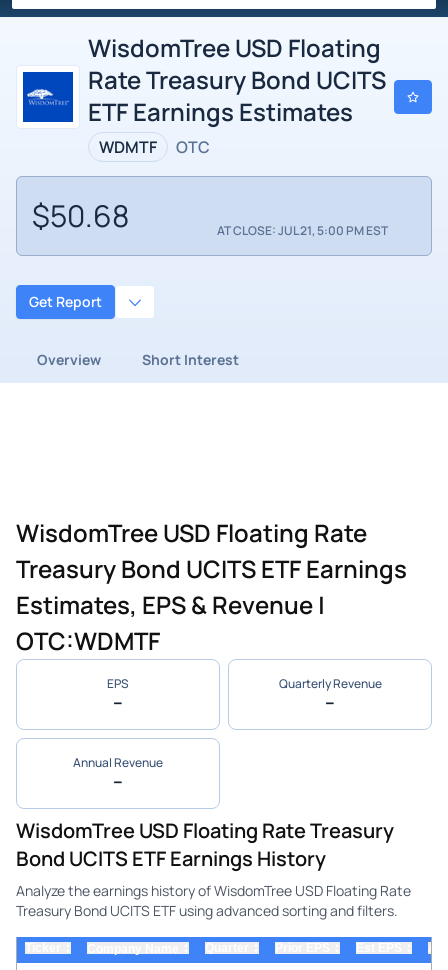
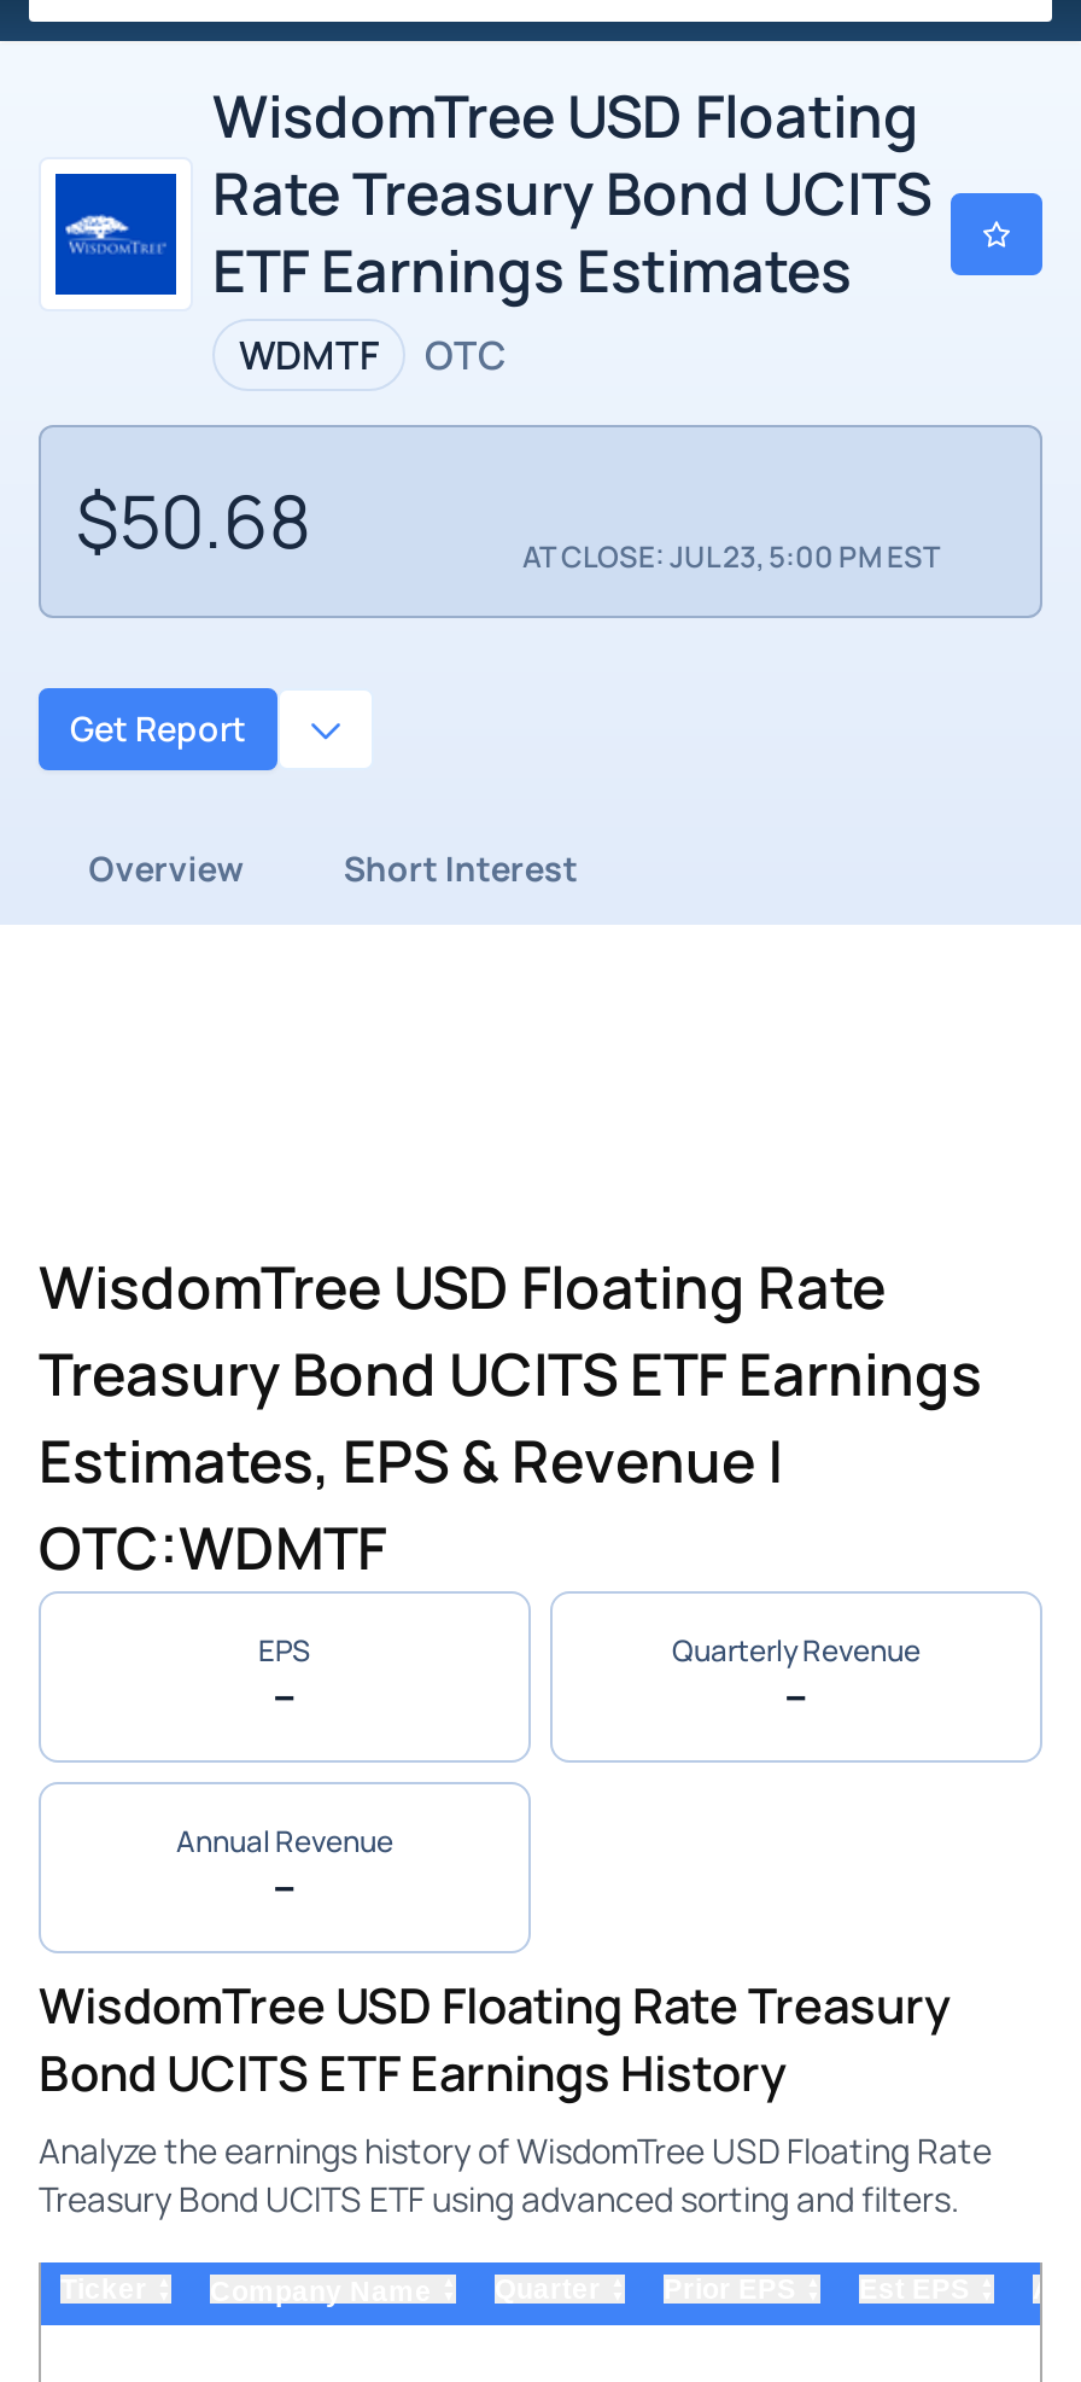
- AT CLOSE: JUL 21, 5:00 PM EST
+ AT CLOSE: JUL 23, 5:00 PM EST
